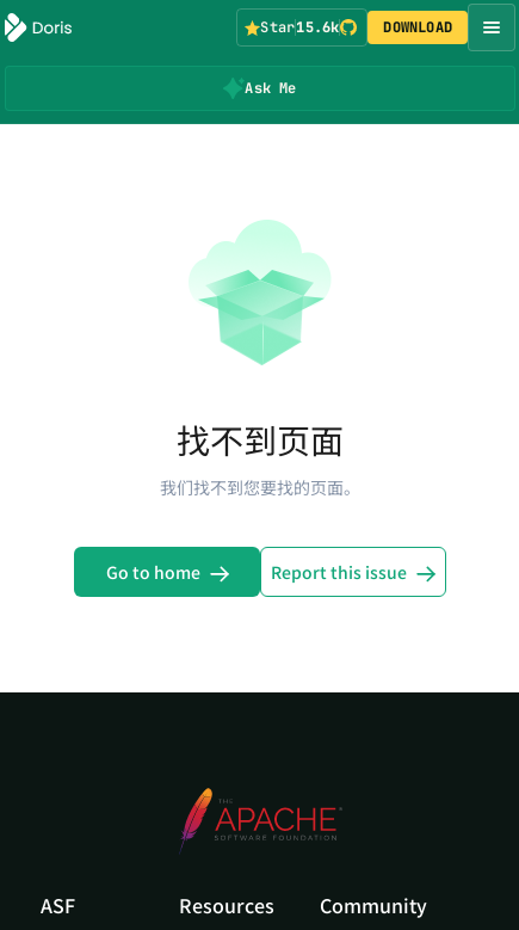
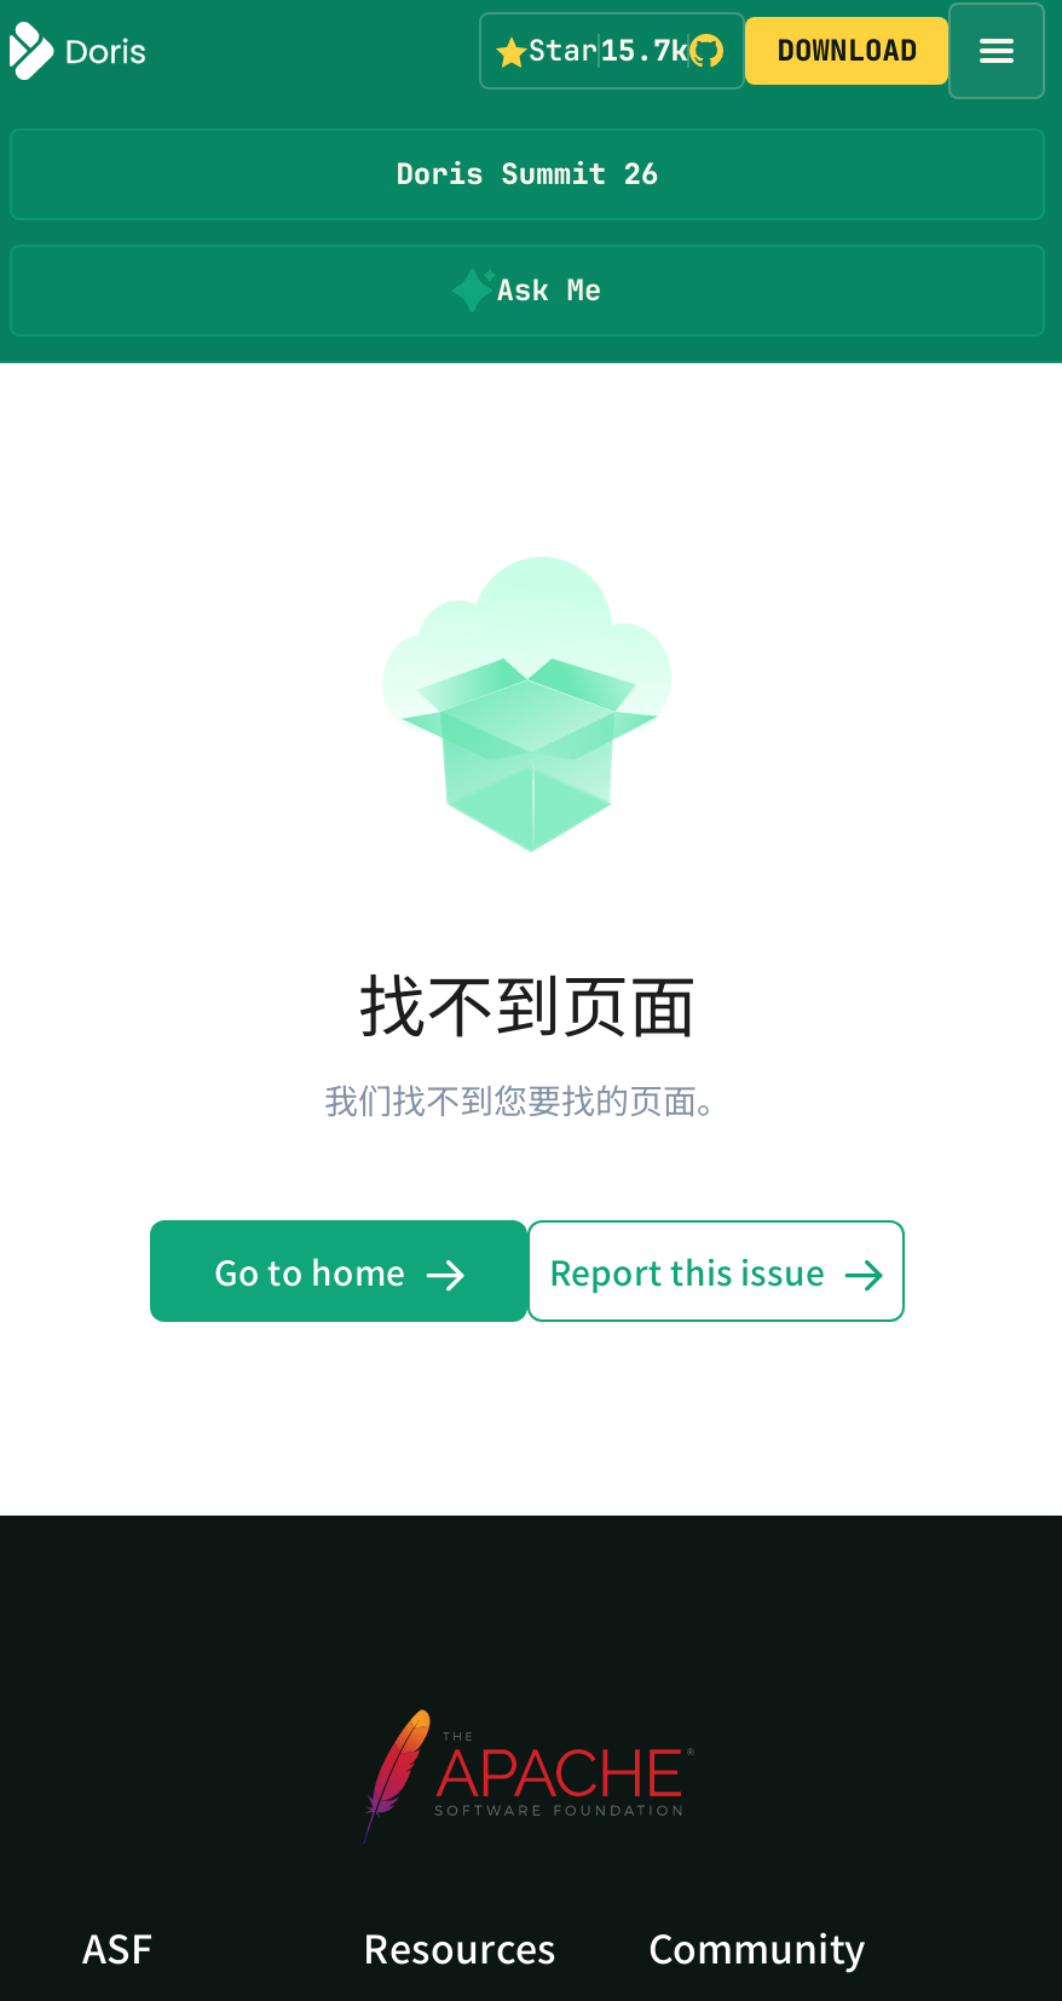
- Star15.6k
+ Star15.7k

+ Doris Summit 26
